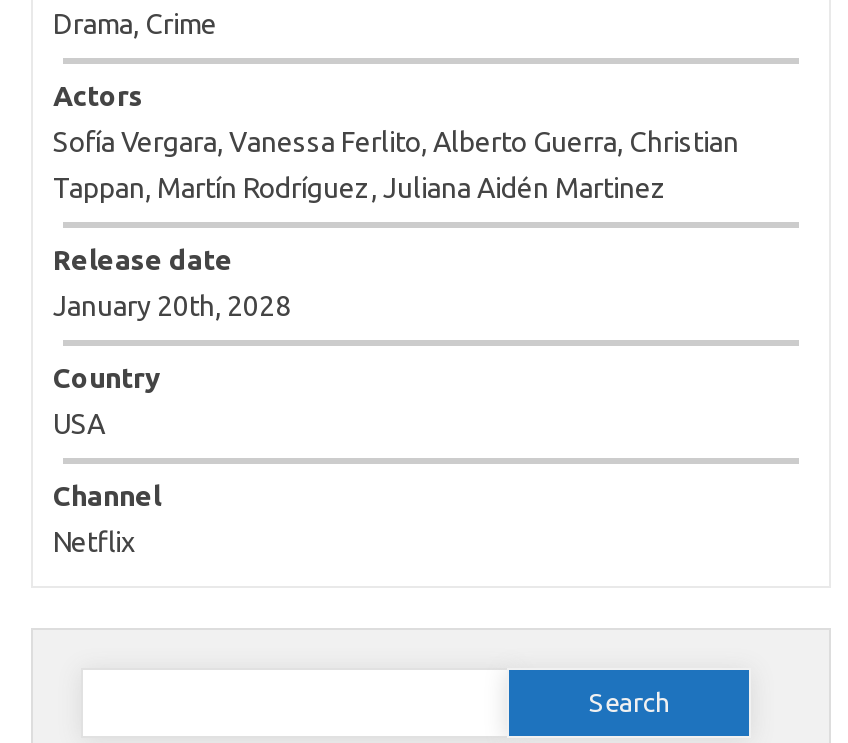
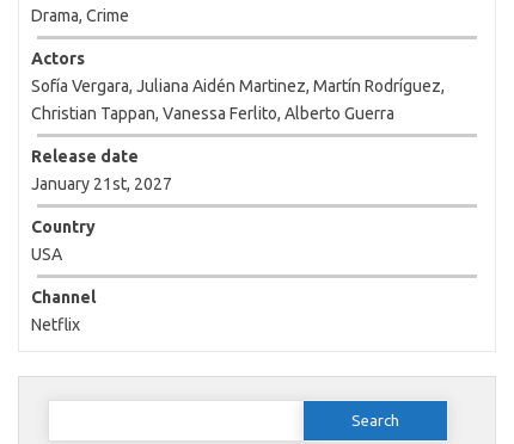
- Sofía Vergara, Vanessa Ferlito, Alberto Guerra, Christian
- Tappan, Martín Rodríguez, Juliana Aidén Martinez
+ Sofía Vergara, Juliana Aidén Martinez, Martín Rodríguez,
+ Christian Tappan, Vanessa Ferlito, Alberto Guerra

- January 20th, 2028
+ January 21st, 2027
